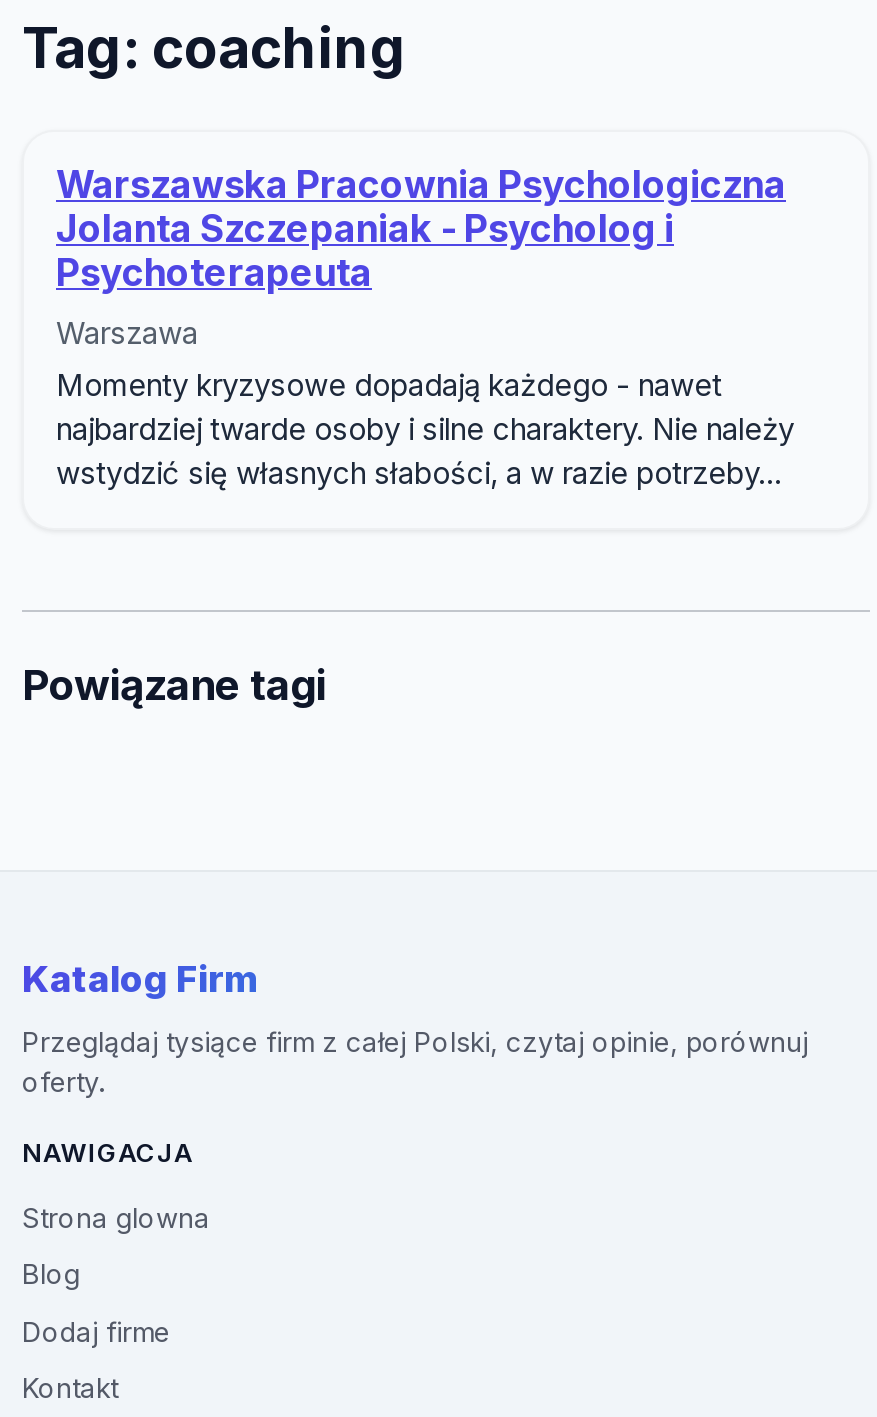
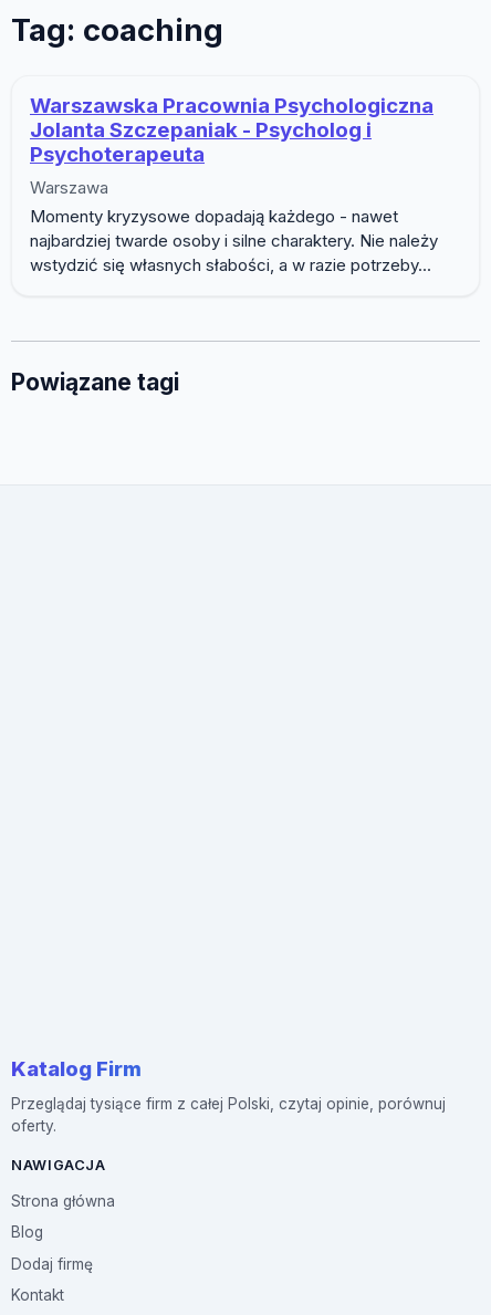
- Strona glowna
+ Strona główna

- Dodaj firme
+ Dodaj firmę
